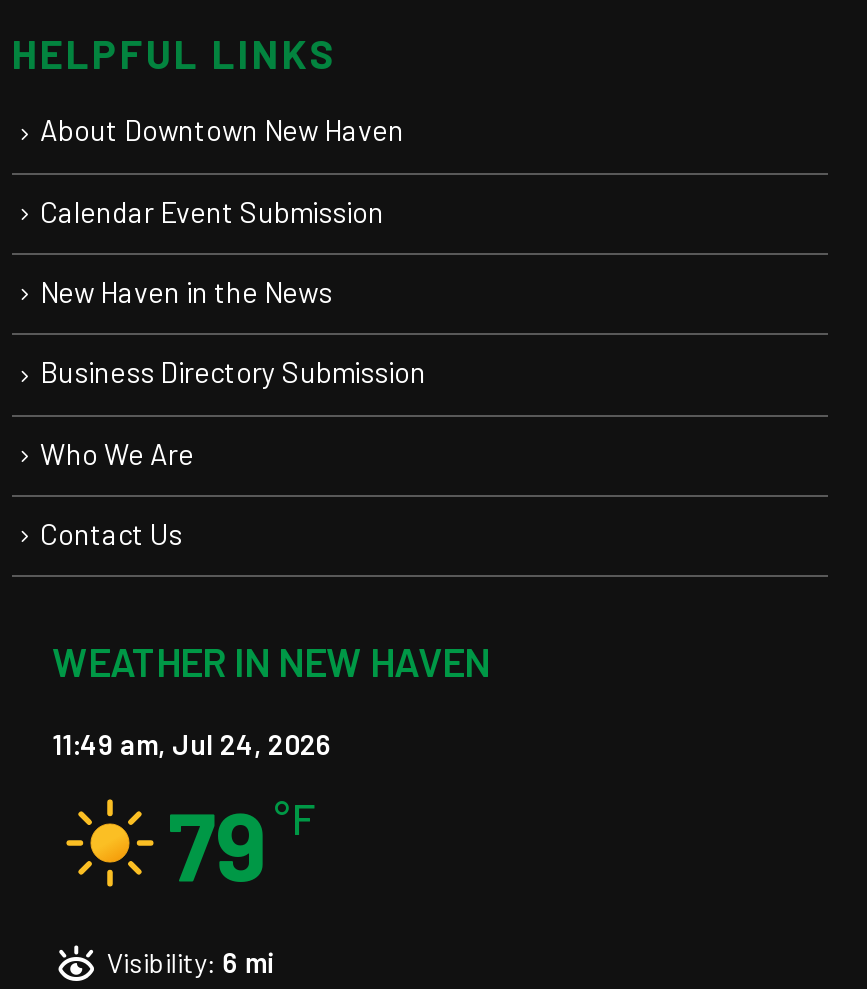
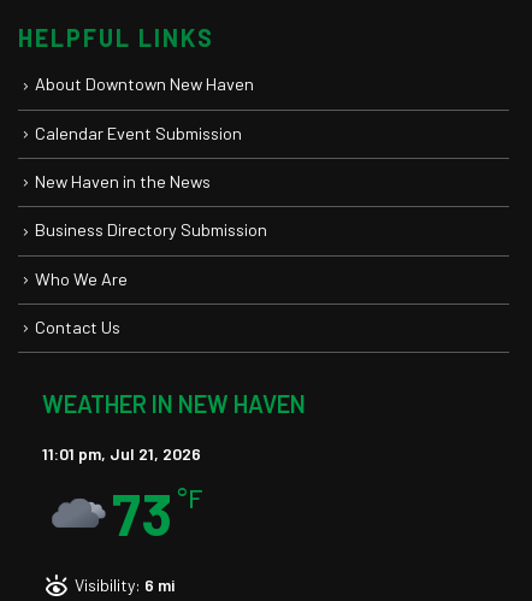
- 11:49 am, Jul 24, 2026
+ 11:01 pm, Jul 21, 2026

- [image]
- 79 °F
+ [image]
+ 73 °F
